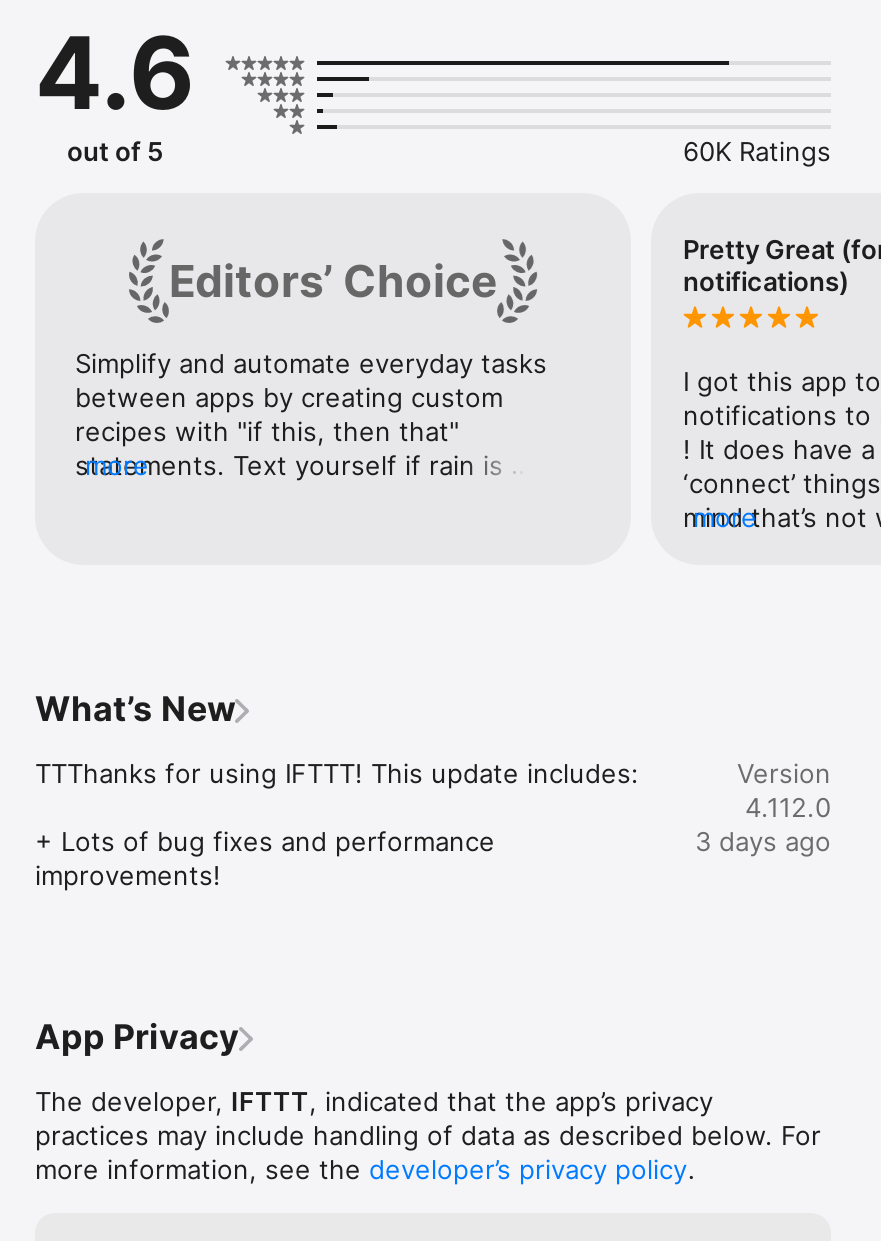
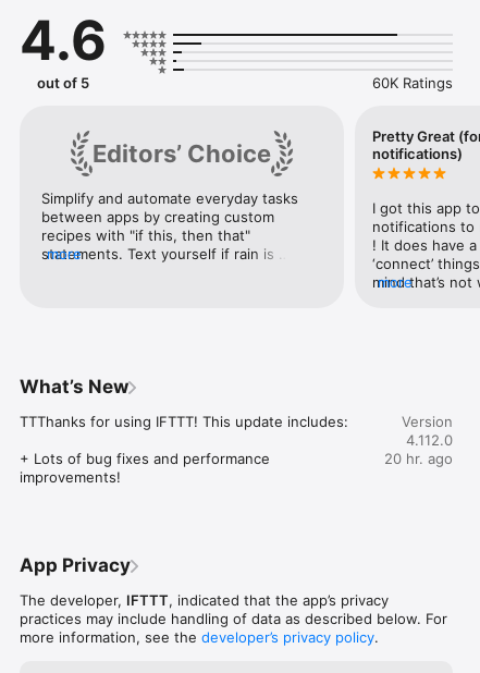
- 3 days ago
+ 20 hr. ago
